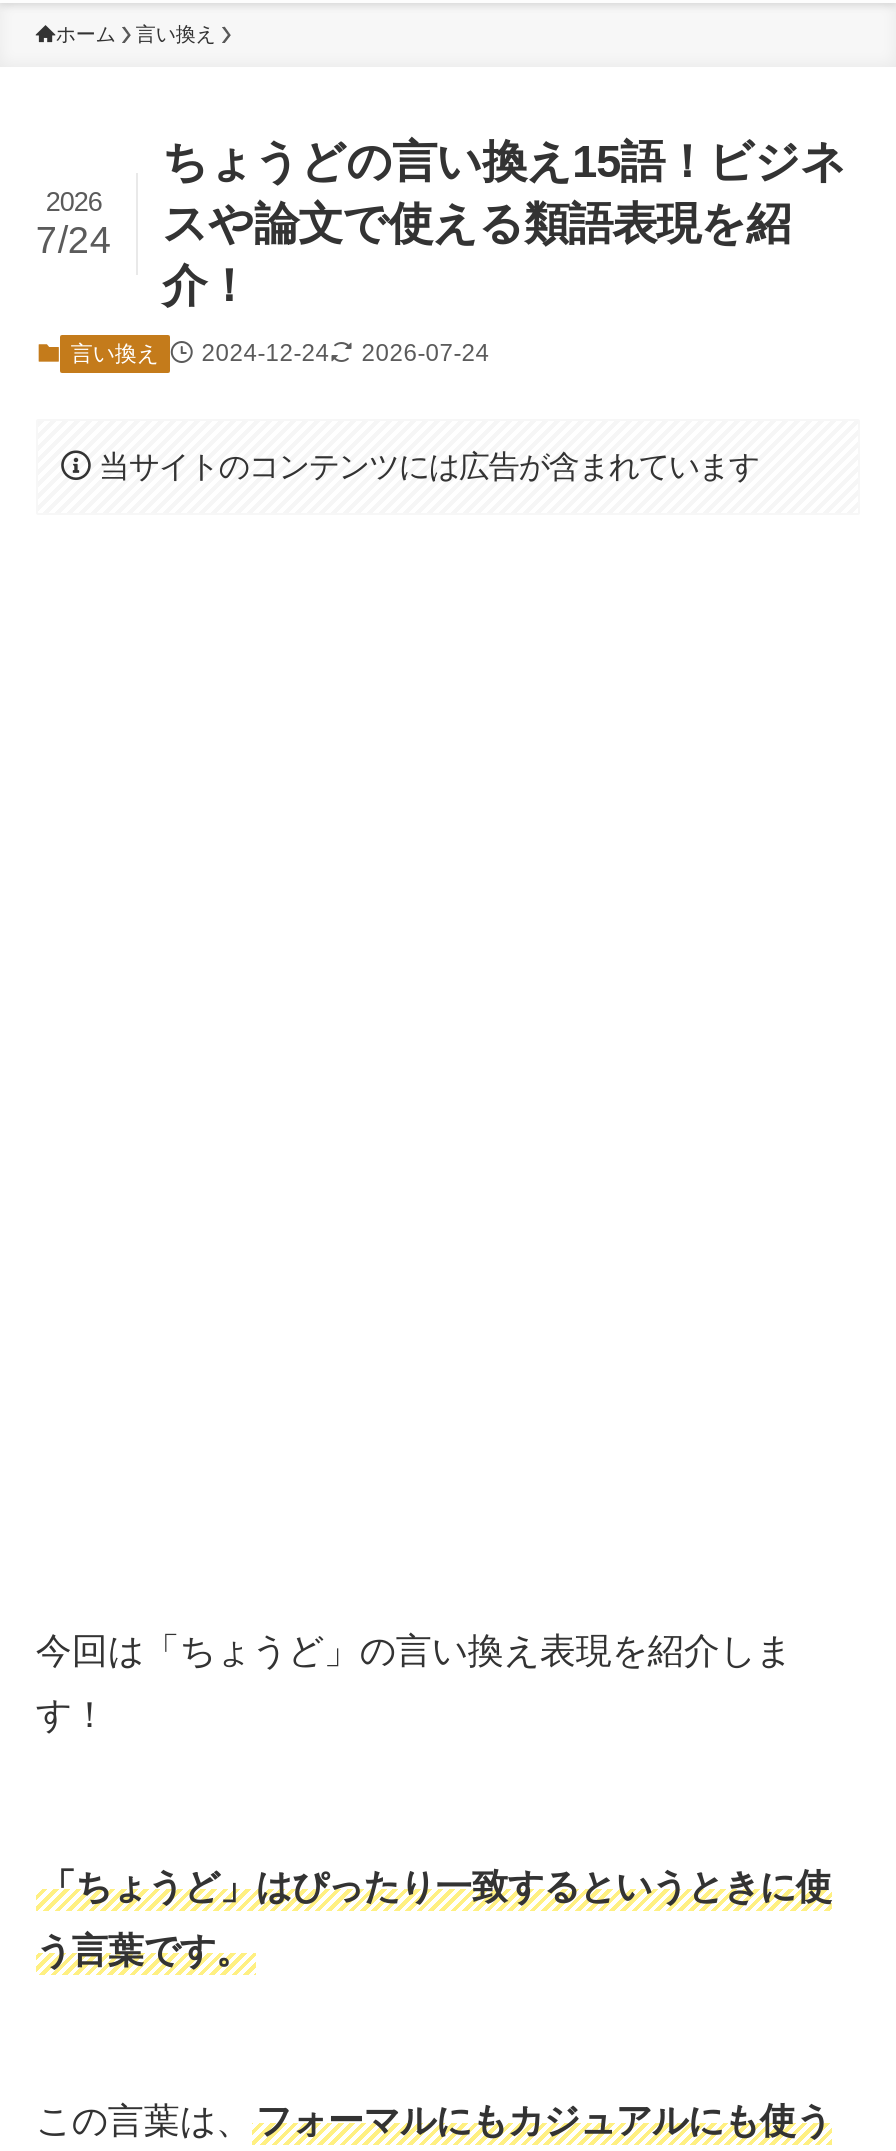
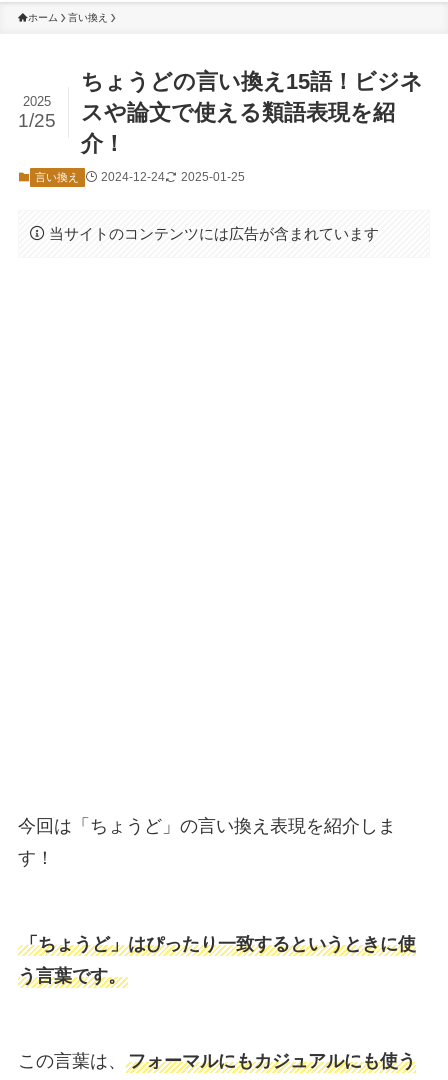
- 2026
+ 2025

- 7/24 スや論文で使える類語表現を紹
+ 1/25 スや論文で使える類語表現を紹

- 言い換え 2024-12-24 2026-07-24
+ 言い換え 2024-12-24 2025-01-25
